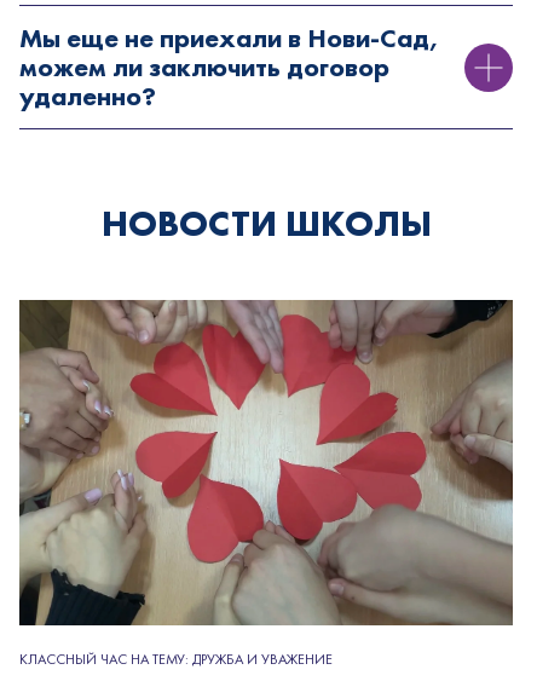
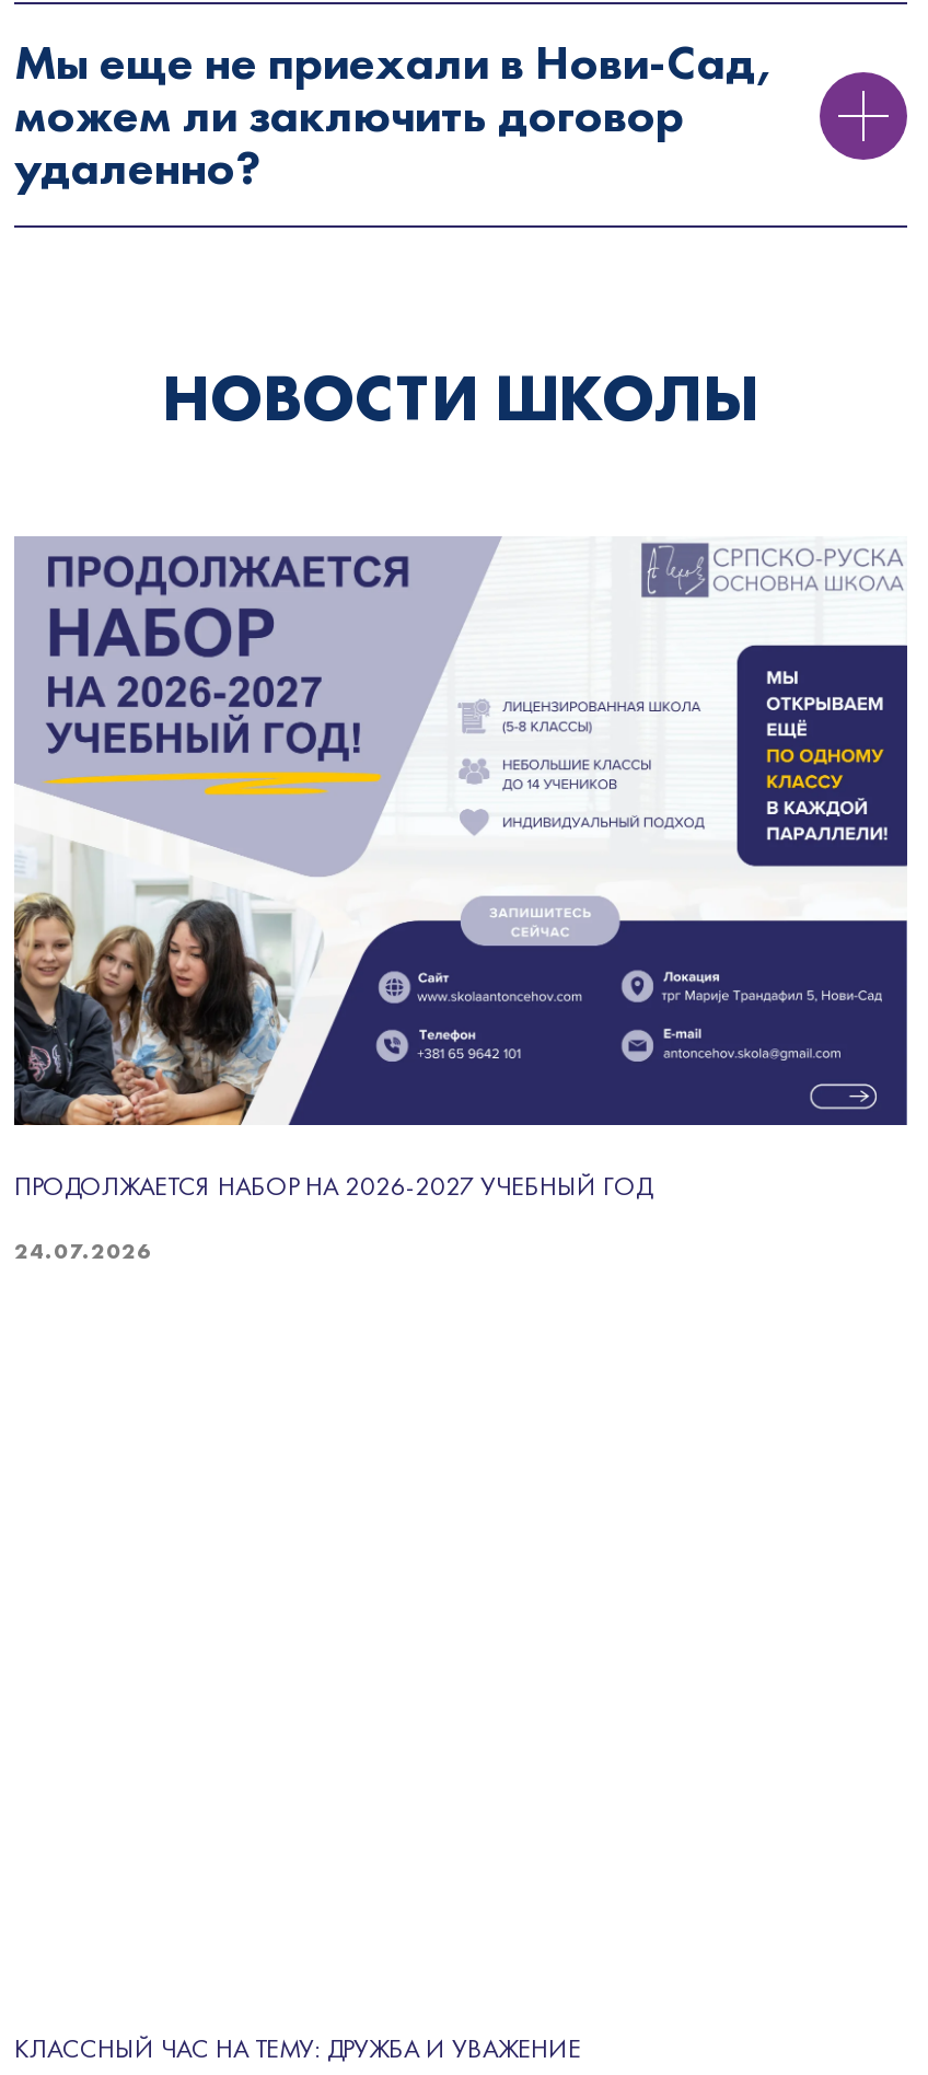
+ ПРОДОЛЖАЕТСЯ НАБОР НА 2026-2027 УЧЕБНЫЙ ГОД
+ 24.07.2026

- [image]
+ [image]
